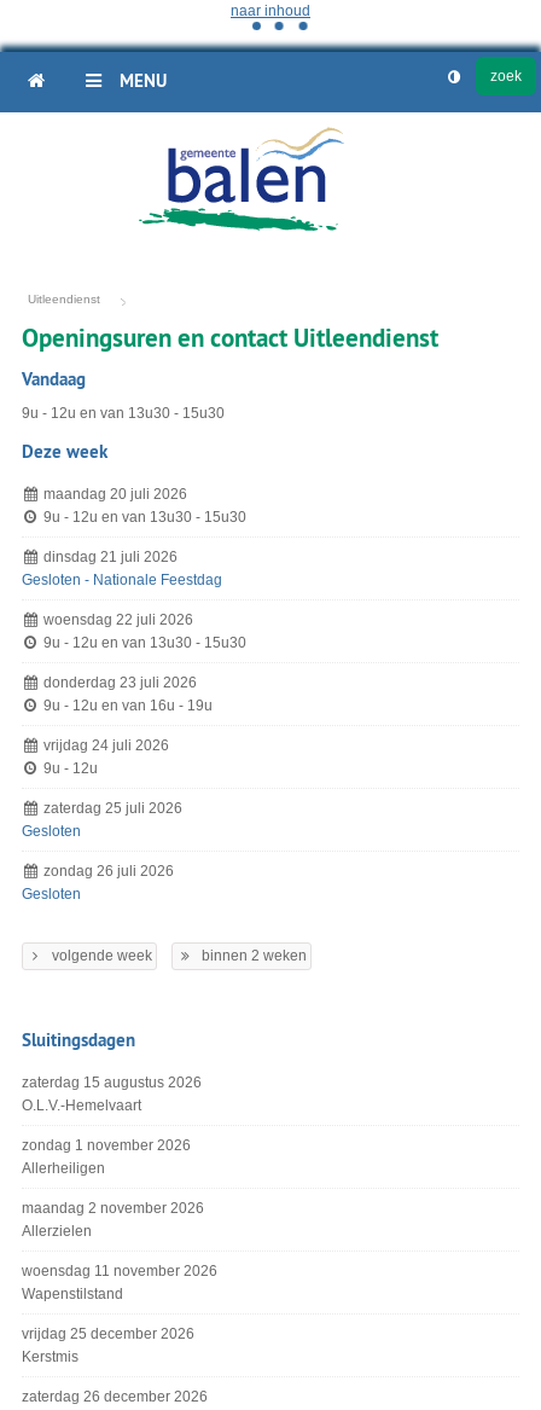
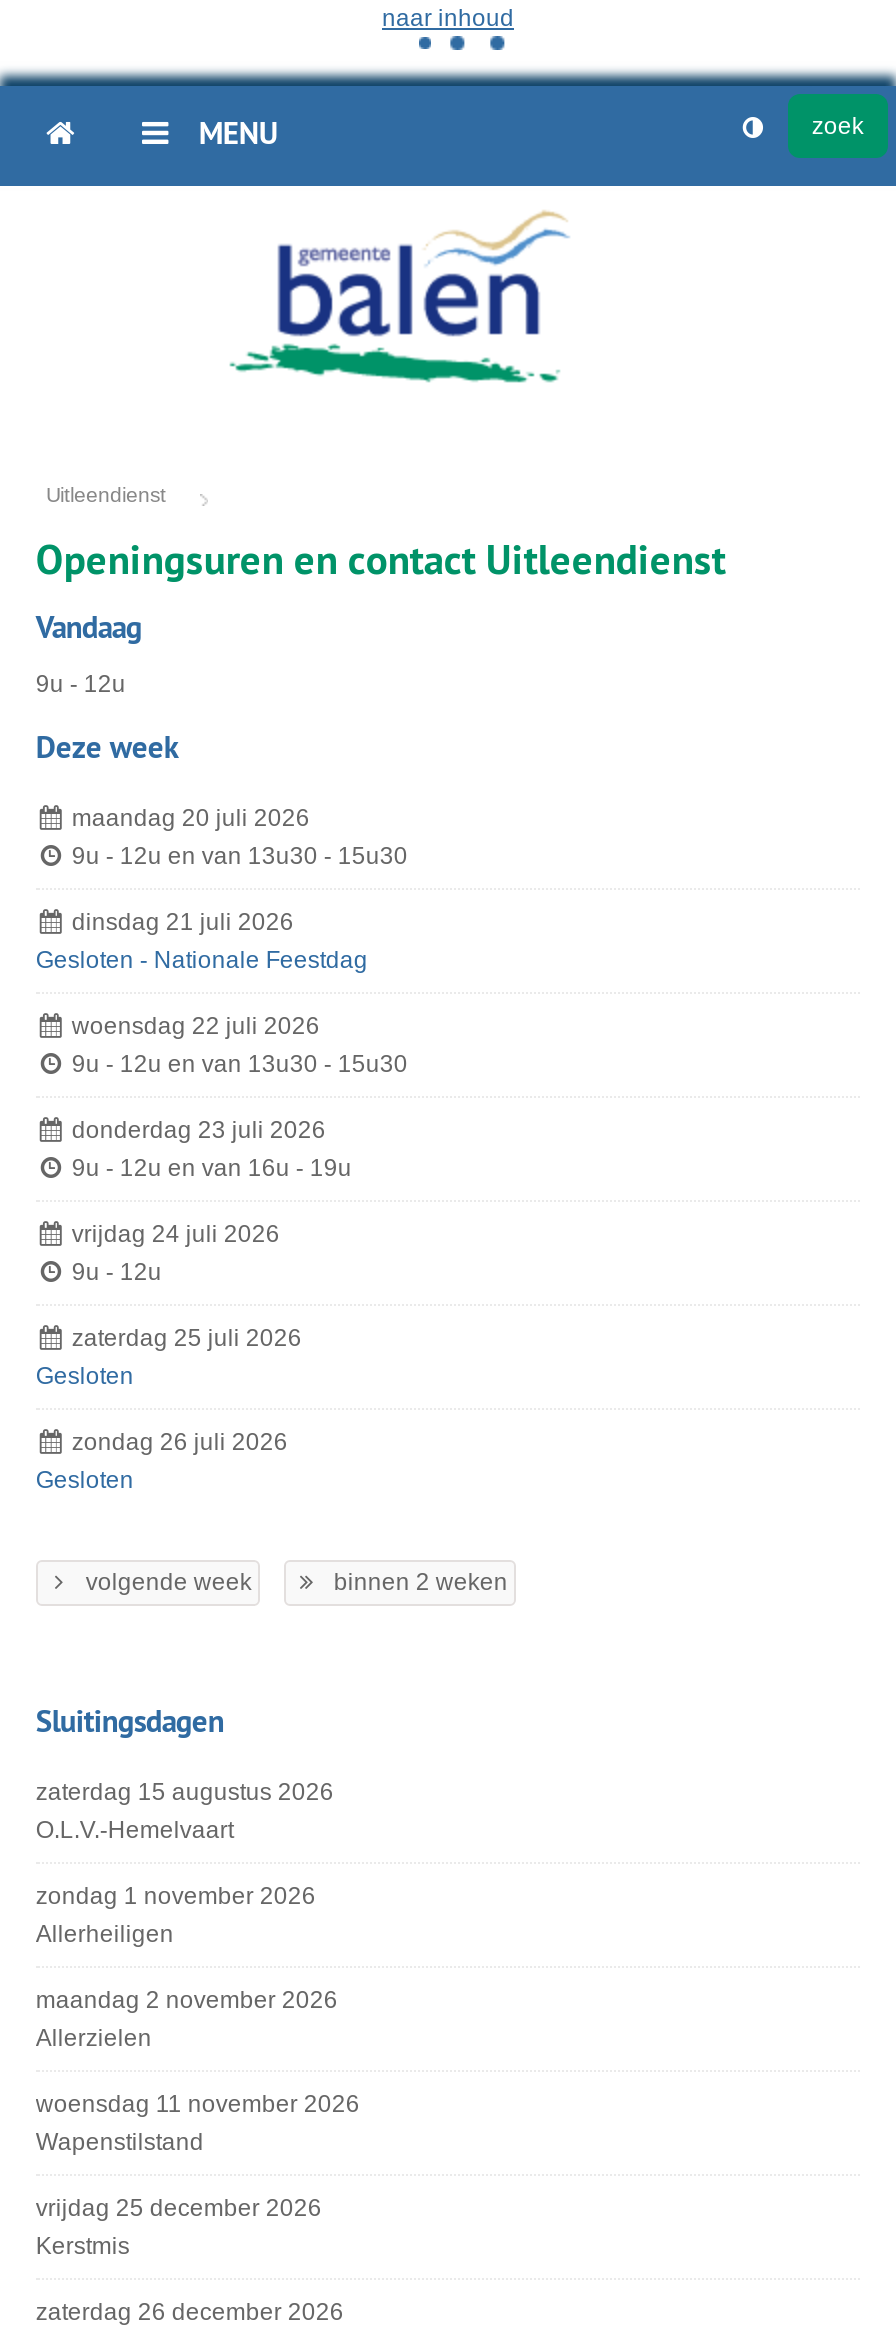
- 9u - 12u en van 13u30 - 15u30
+ 9u - 12u
